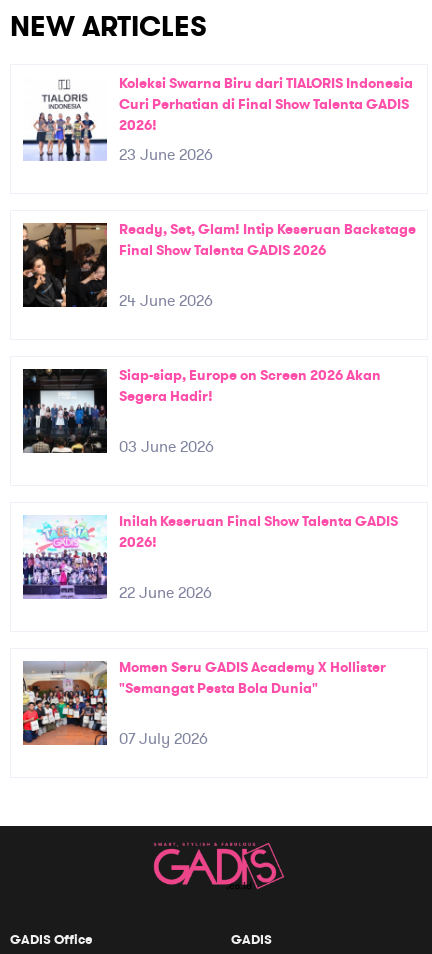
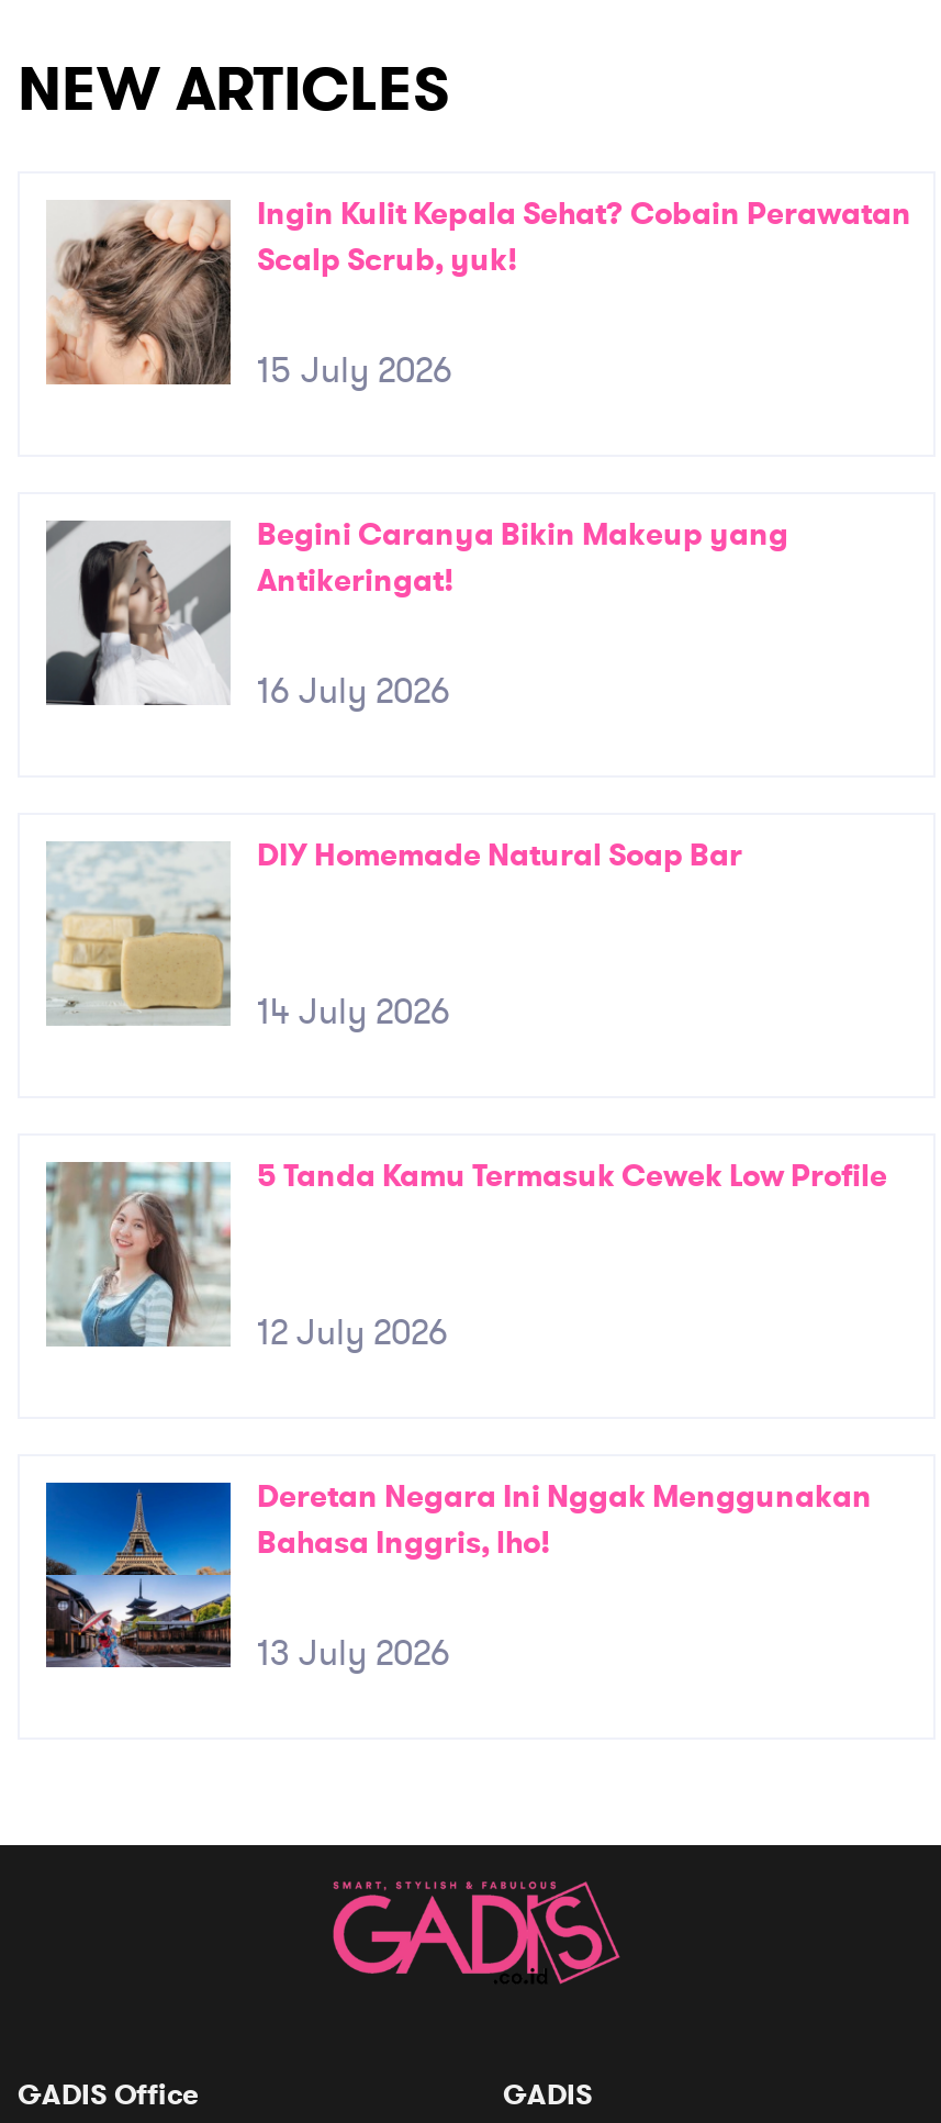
- [image]
- Koleksi Swarna Biru dari TIALORIS Indonesia
- Curi Perhatian di Final Show Talenta GADIS
- 2026!
- 23 June 2026
- Ready, Set, Glam! Intip Keseruan Backstage
- Final Show Talenta GADIS 2026
- 24 June 2026
- Siap-siap, Europe on Screen 2026 Akan
- Segera Hadir!
- 03 June 2026
- Inilah Keseruan Final Show Talenta GADIS
- 2026!
- 22 June 2026
- Momen Seru GADIS Academy X Hollister
- "Semangat Pesta Bola Dunia"
- 07 July 2026
+ [image]
+ Ingin Kulit Kepala Sehat? Cobain Perawatan
+ Scalp Scrub, yuk!
+ 15 July 2026
+ Begini Caranya Bikin Makeup yang
+ Antikeringat!
+ 16 July 2026
+ DIY Homemade Natural Soap Bar
+ 14 July 2026
+ 5 Tanda Kamu Termasuk Cewek Low Profile
+ 12 July 2026
+ Deretan Negara Ini Nggak Menggunakan
+ Bahasa Inggris, lho!
+ 13 July 2026

- [image]
+ [image]

- [image]
+ [image]

- [image]
+ [image]

- [image]
+ [image]
